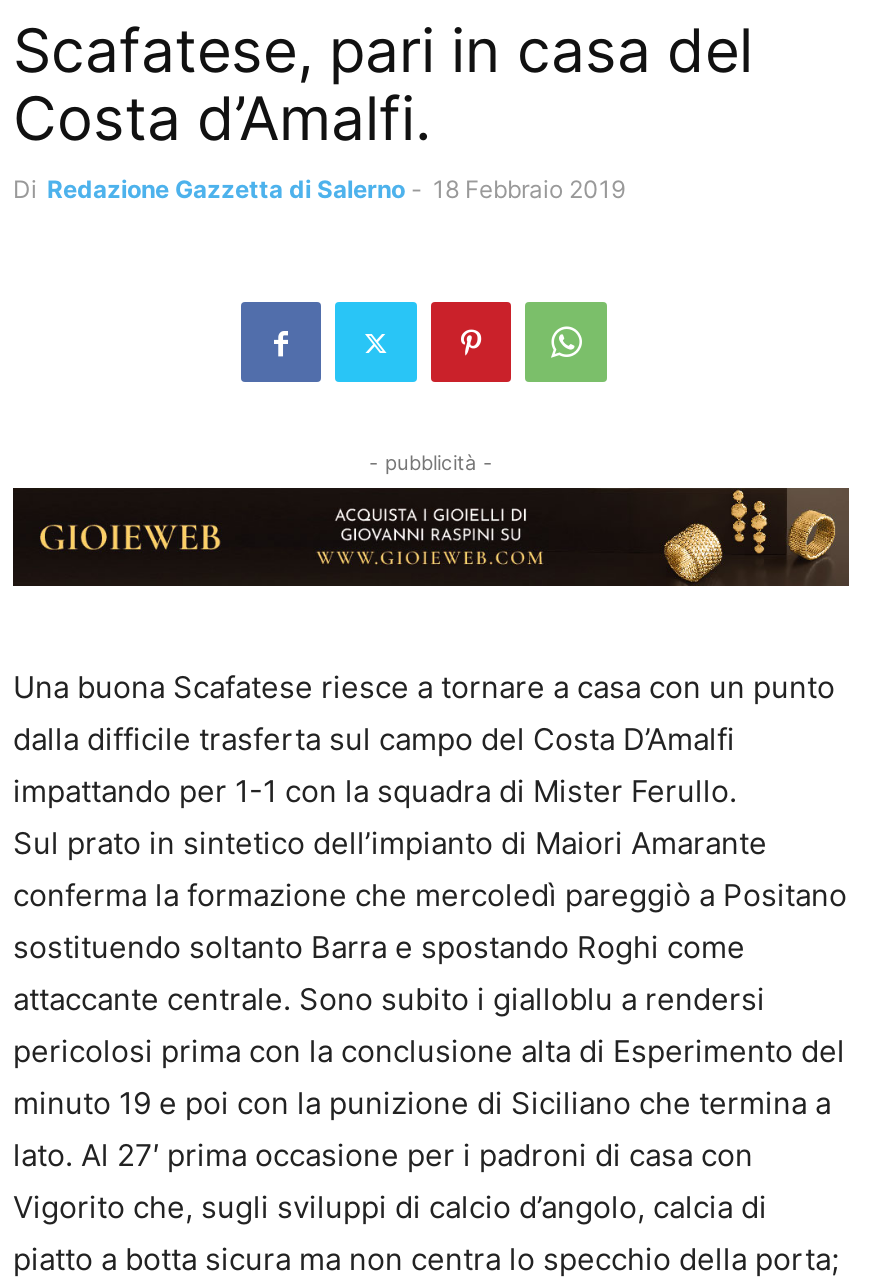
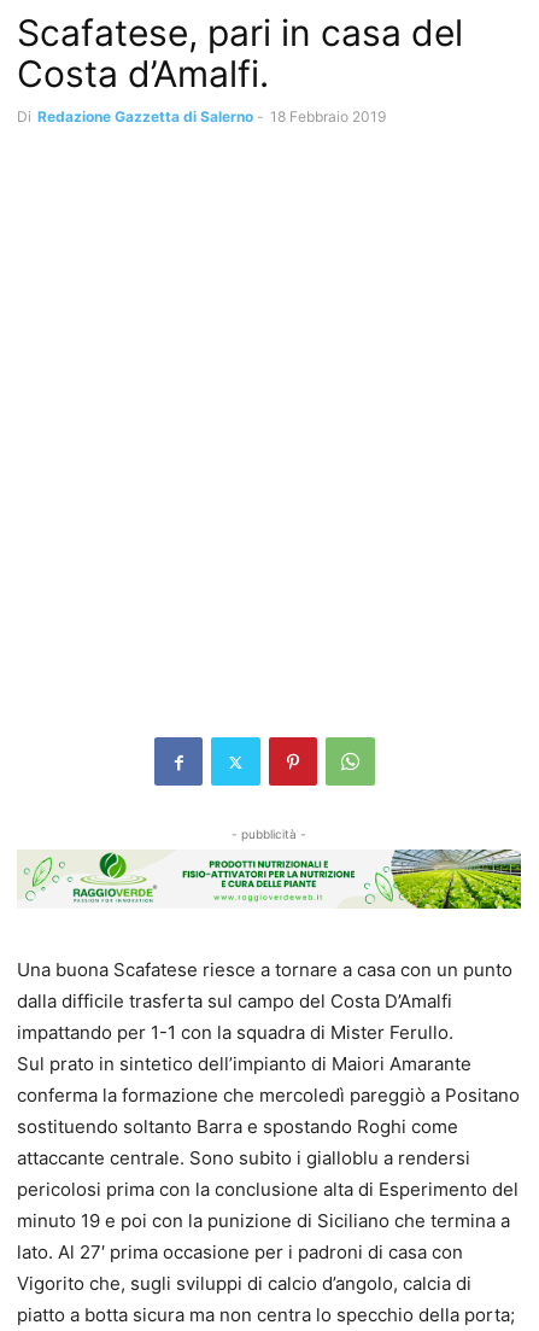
- [image]
+ [image]
